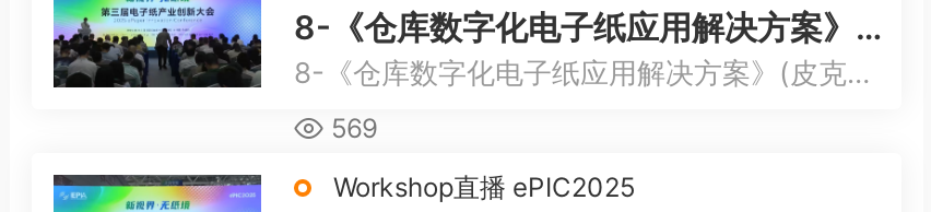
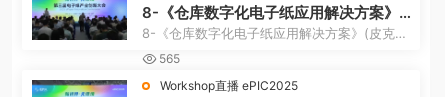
- 569
+ 565
